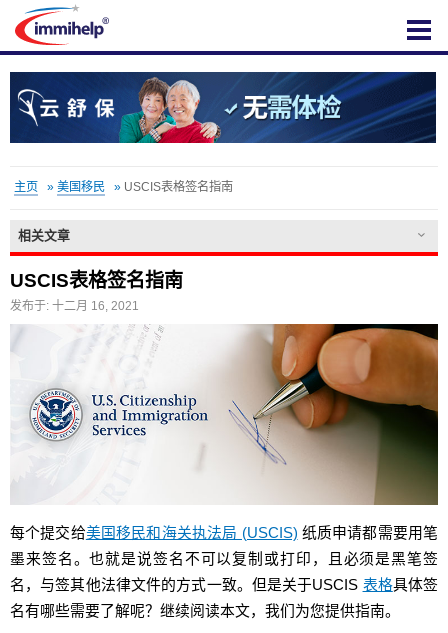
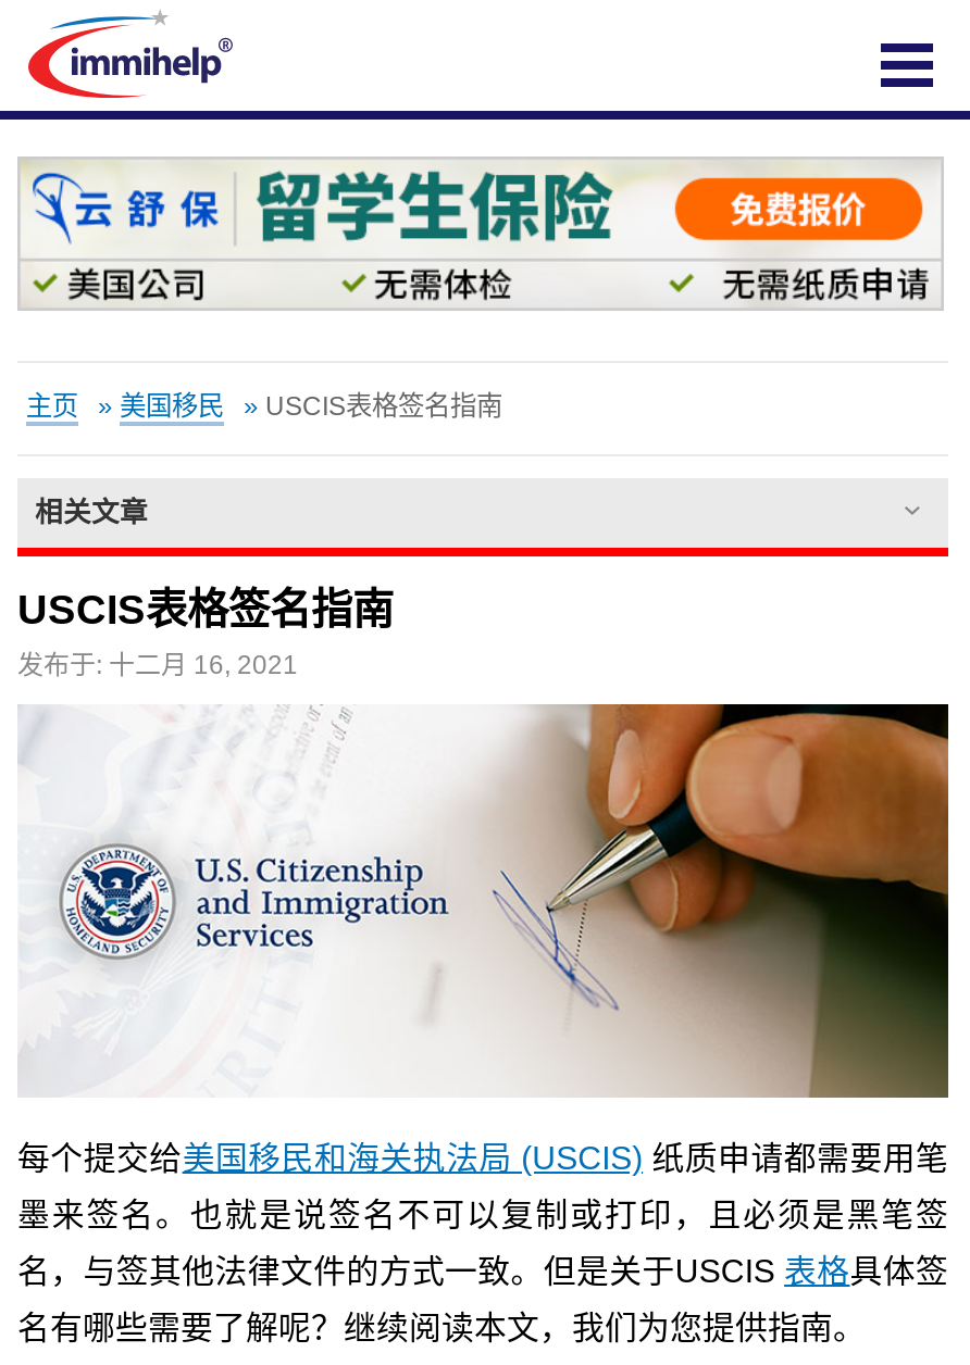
- [image]
+ [image]
